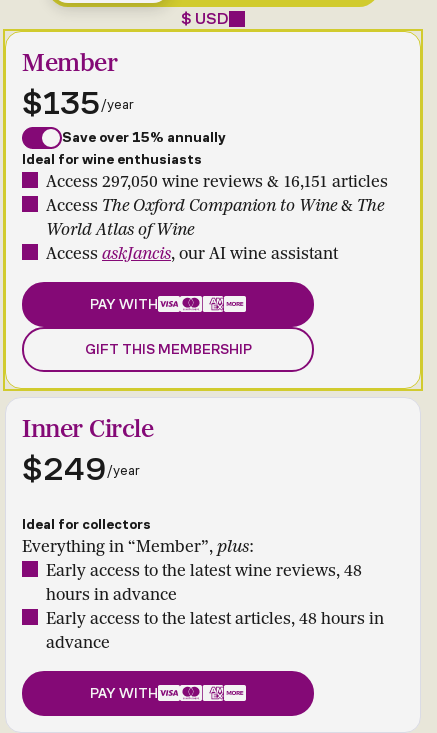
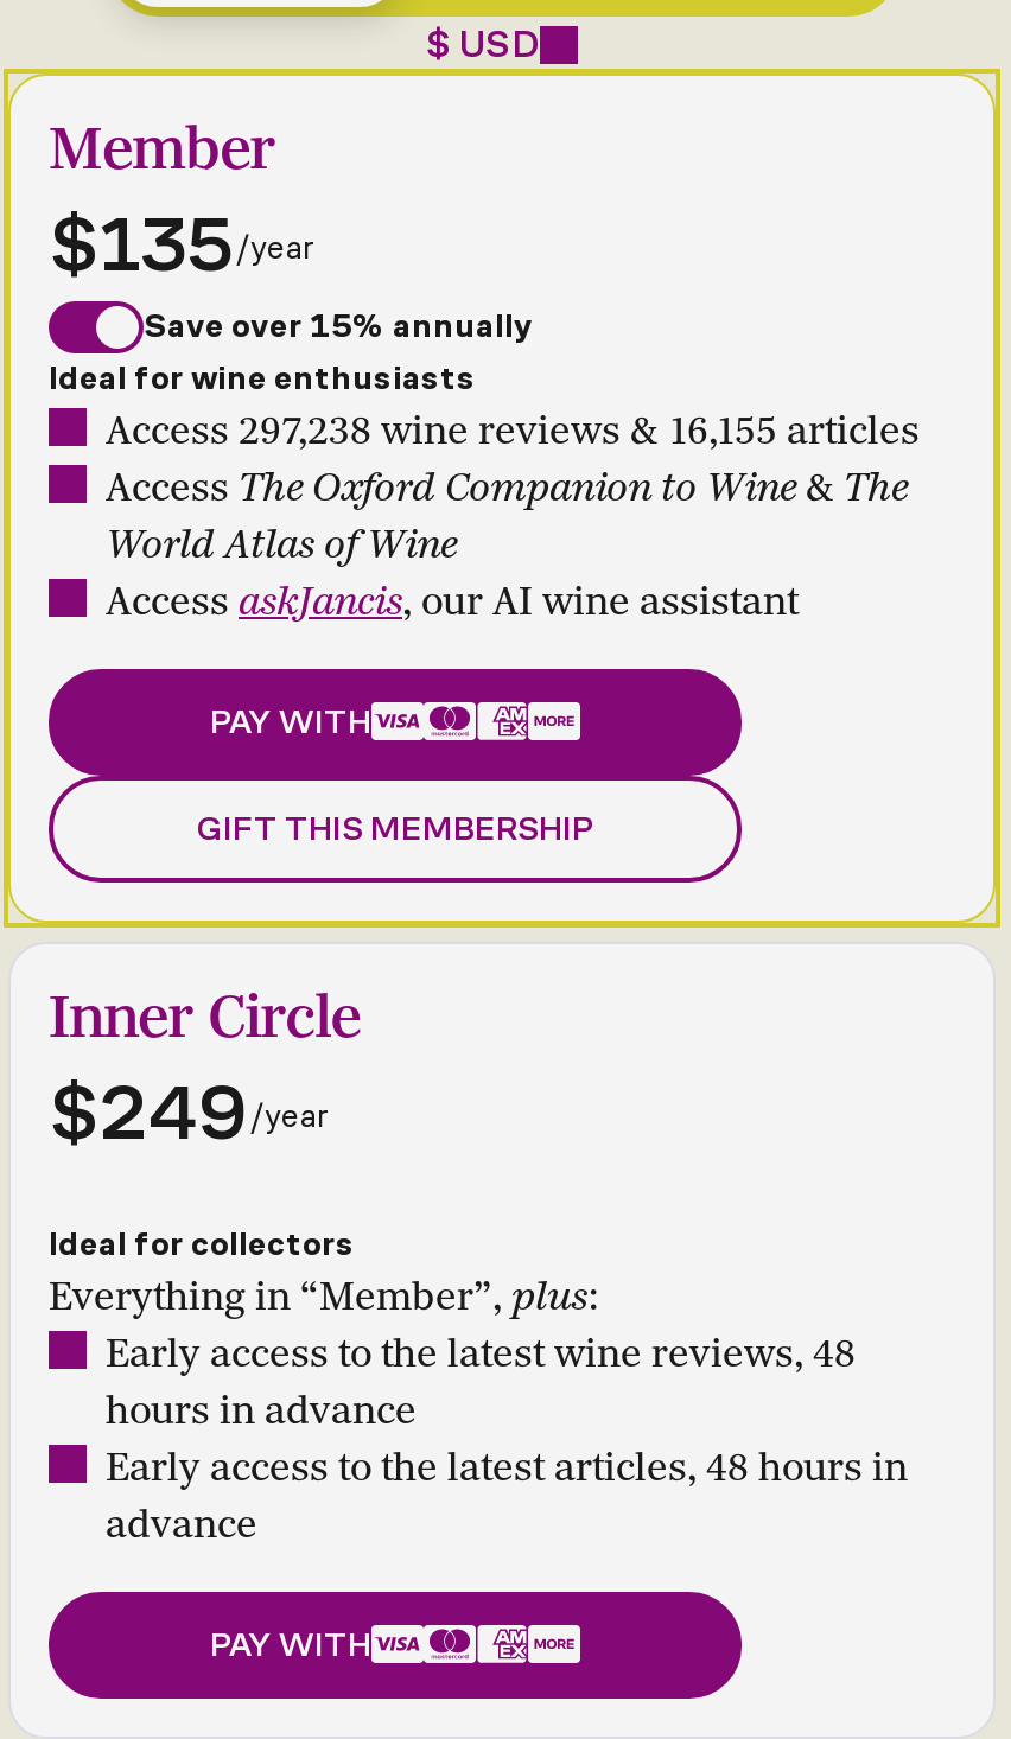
- Access 297,050 wine reviews & 16,151 articles
+ Access 297,238 wine reviews & 16,155 articles
